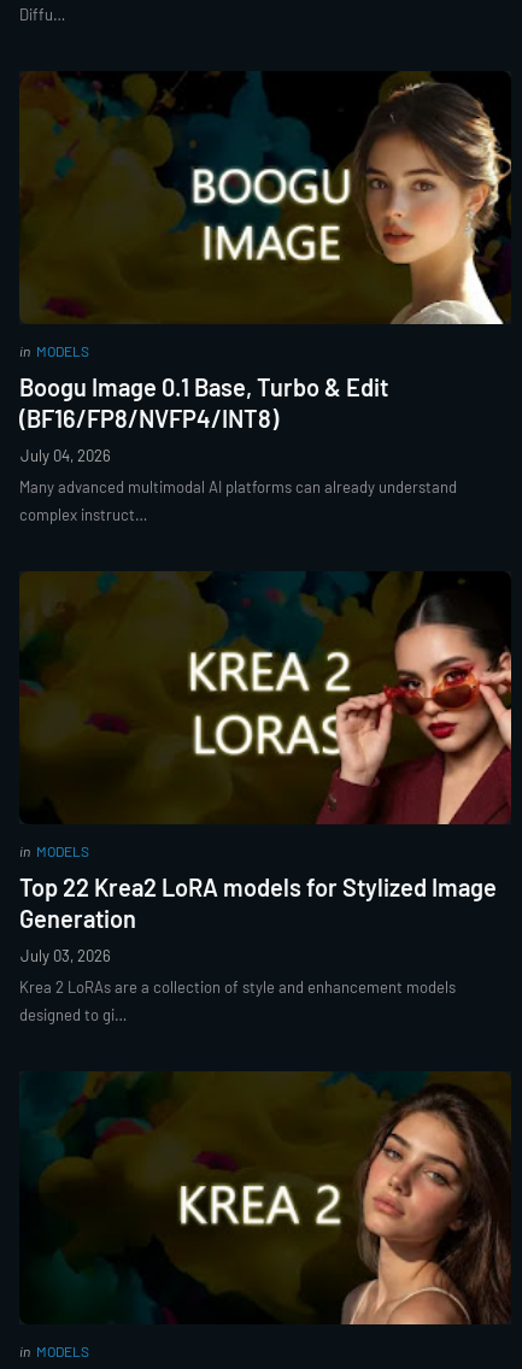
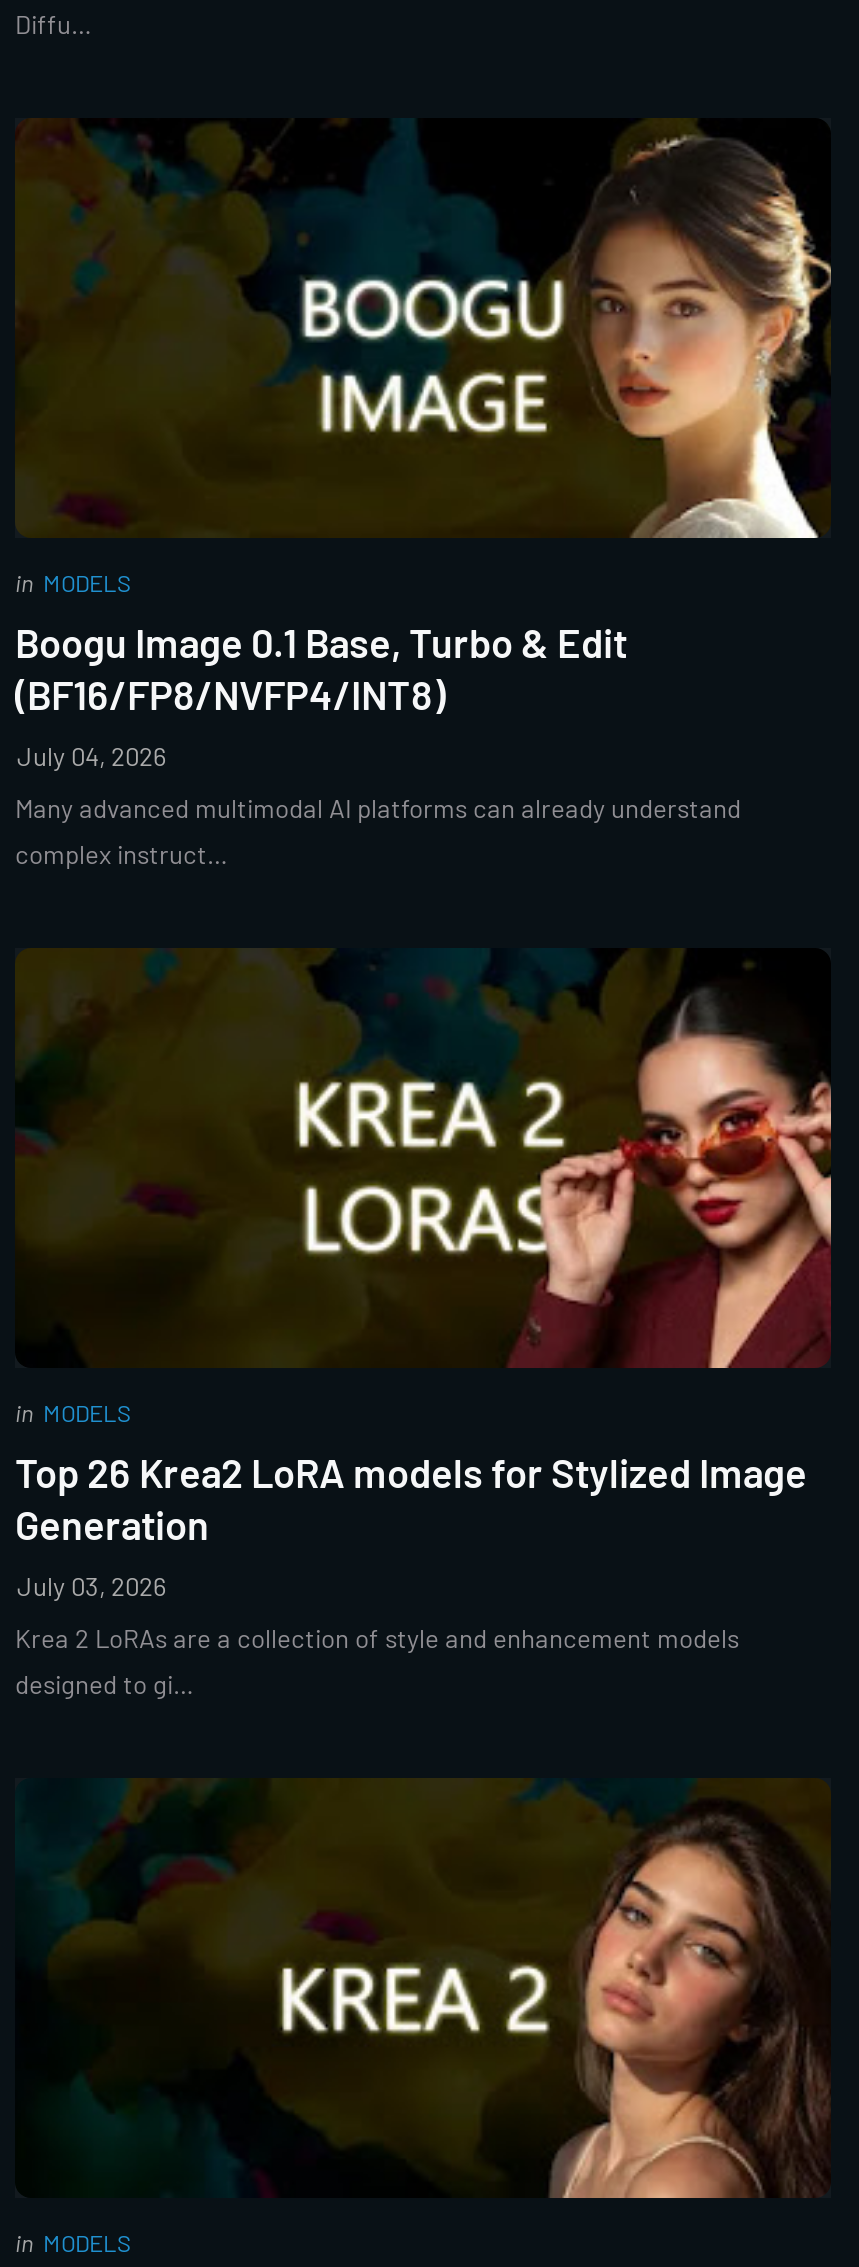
- Top 22 Krea2 LoRA models for Stylized Image
+ Top 26 Krea2 LoRA models for Stylized Image
